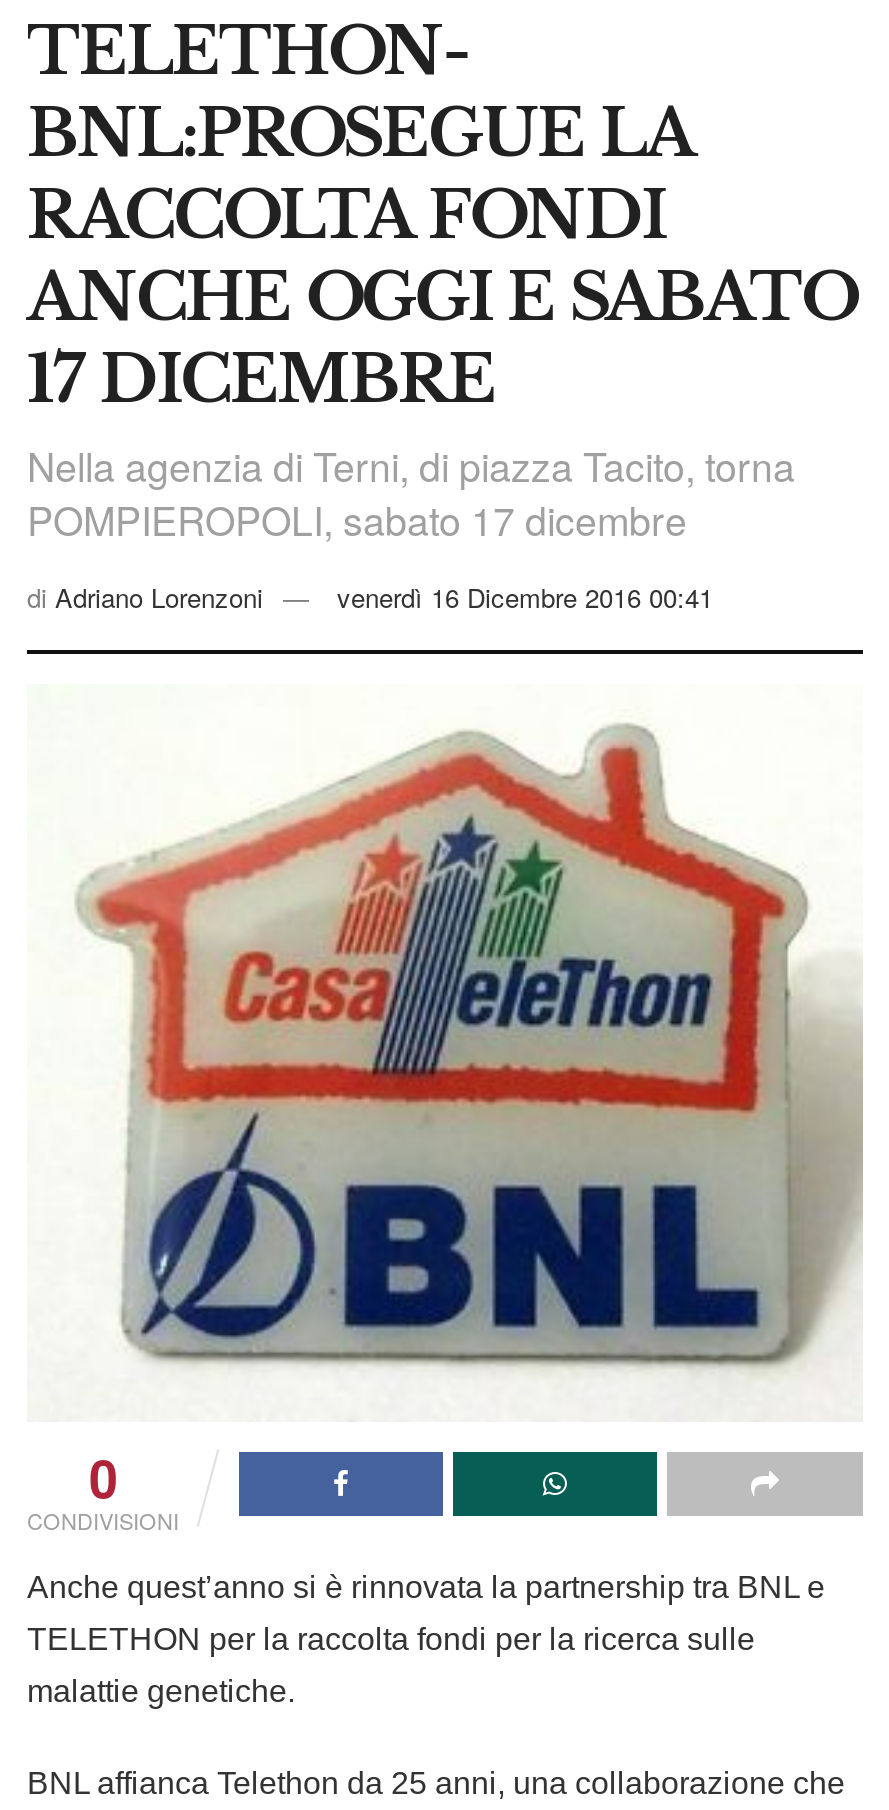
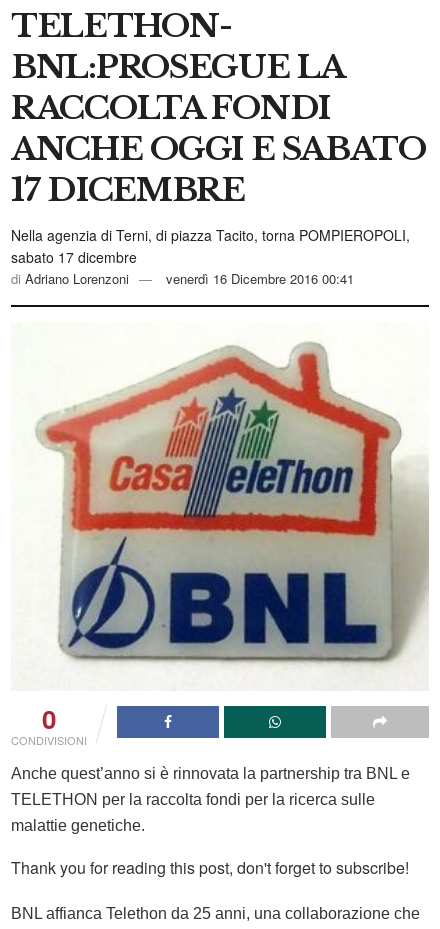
moved up: [image] | di Adriano Lorenzoni | venerdì 16 Dicembre 2016 00:41 | 0 | CONDIVISIONI | Anche quest’anno si è rinnovata la partnership tra BNL e | TELETHON per la raccolta fondi per la ricerca sulle | malattie genetiche.

+ Thank you for reading this post, don't forget to subscribe!
